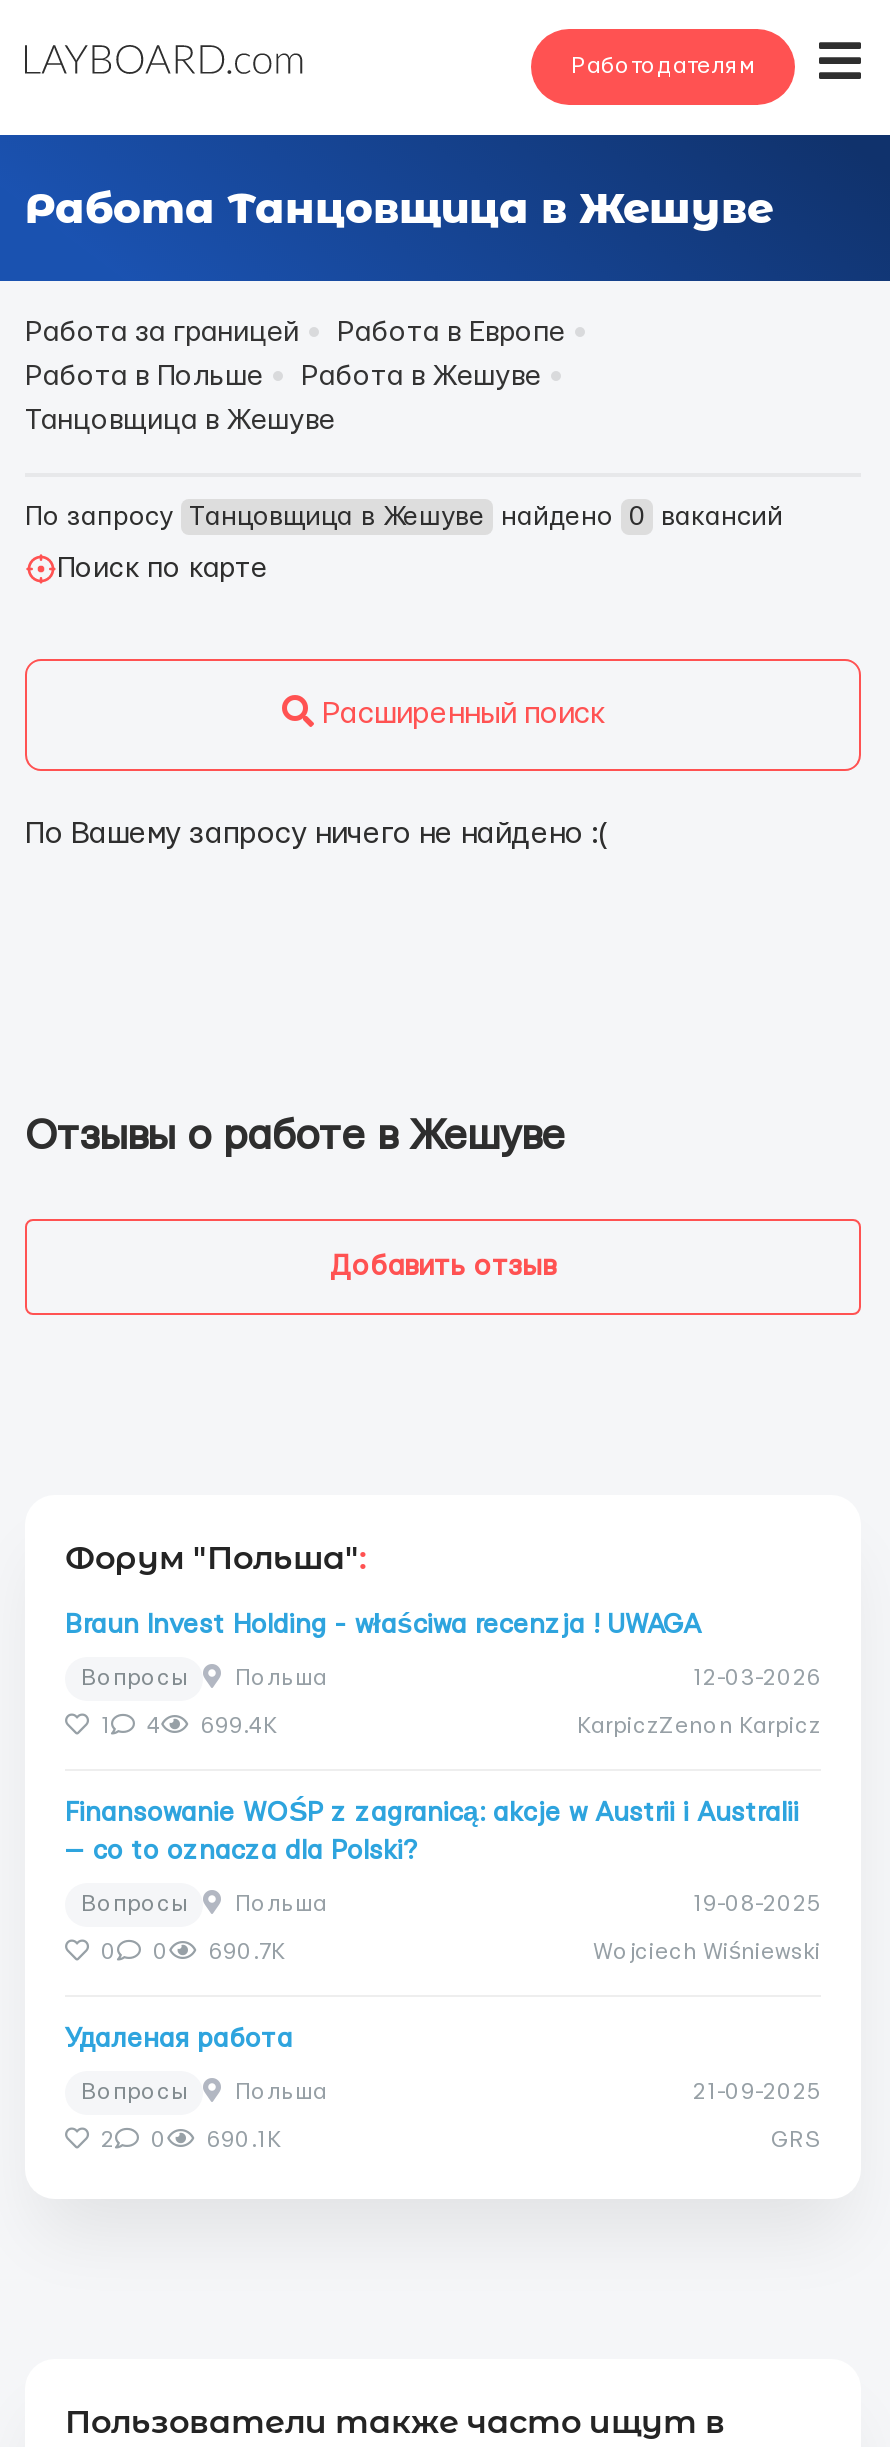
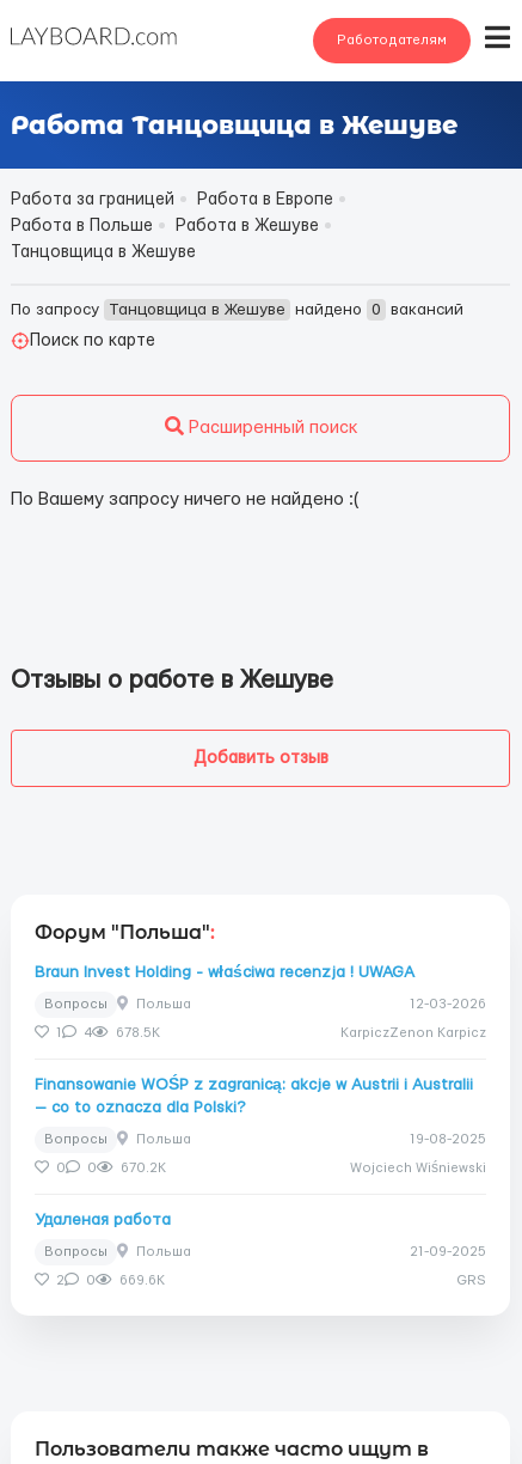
- 1 4 699.4K
+ 1 4 678.5K

- 0 0 690.7K
+ 0 0 670.2K

- 2 0 690.1K
+ 2 0 669.6K
